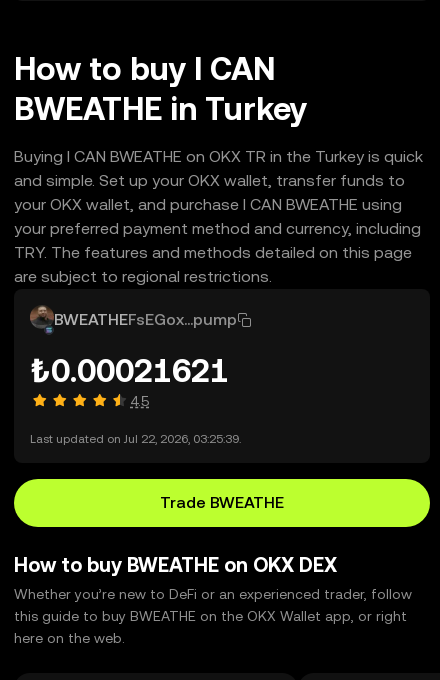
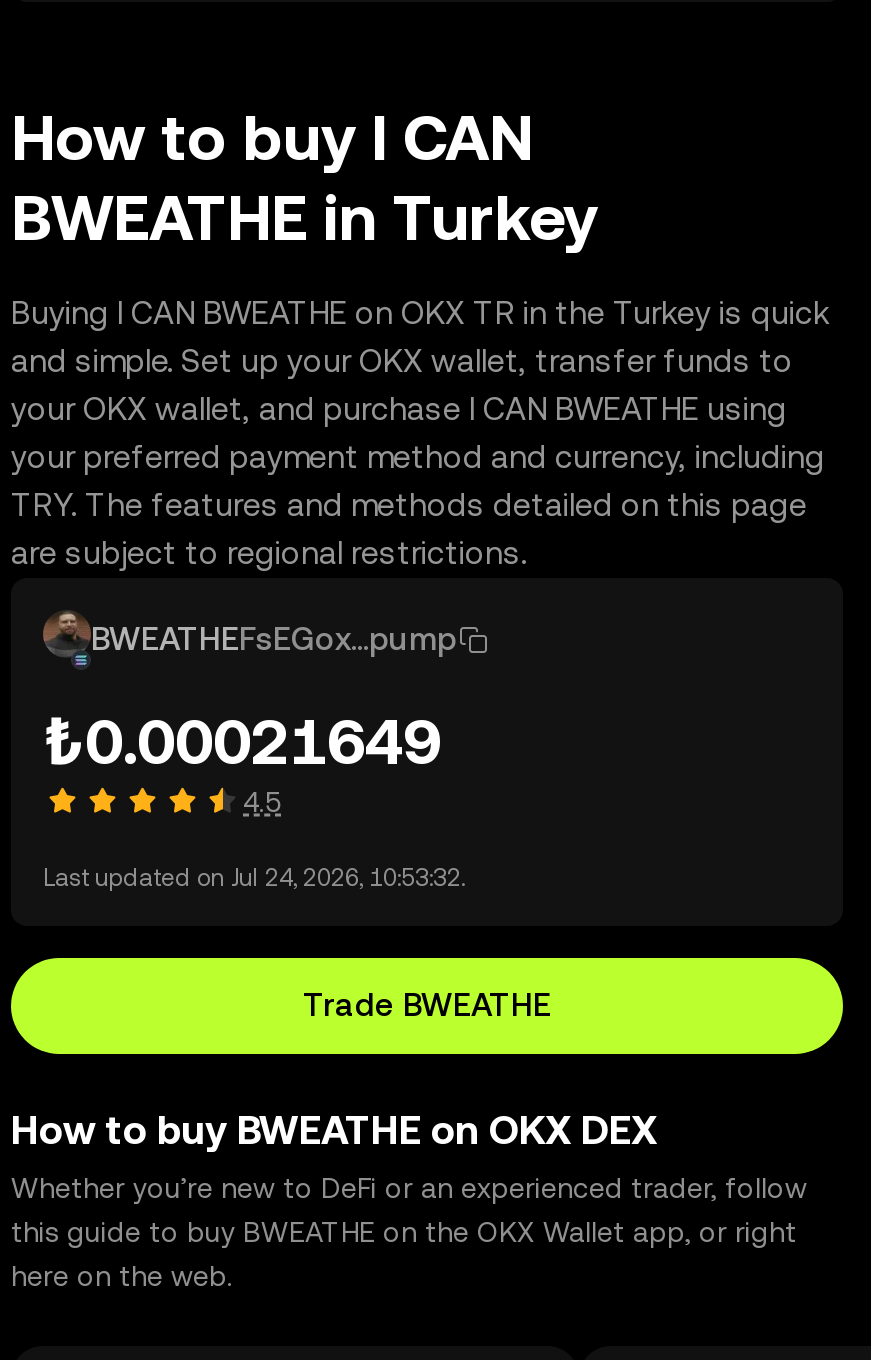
- ₺0.00021621
+ ₺0.00021649

- Last updated on Jul 22, 2026, 03:25:39.
+ Last updated on Jul 24, 2026, 10:53:32.
